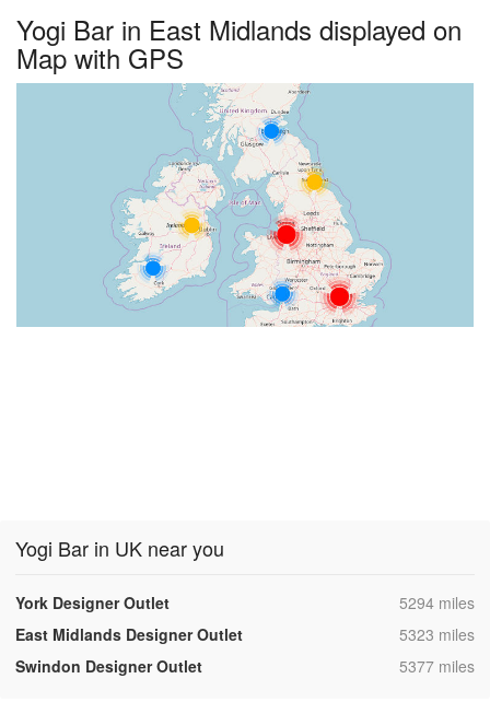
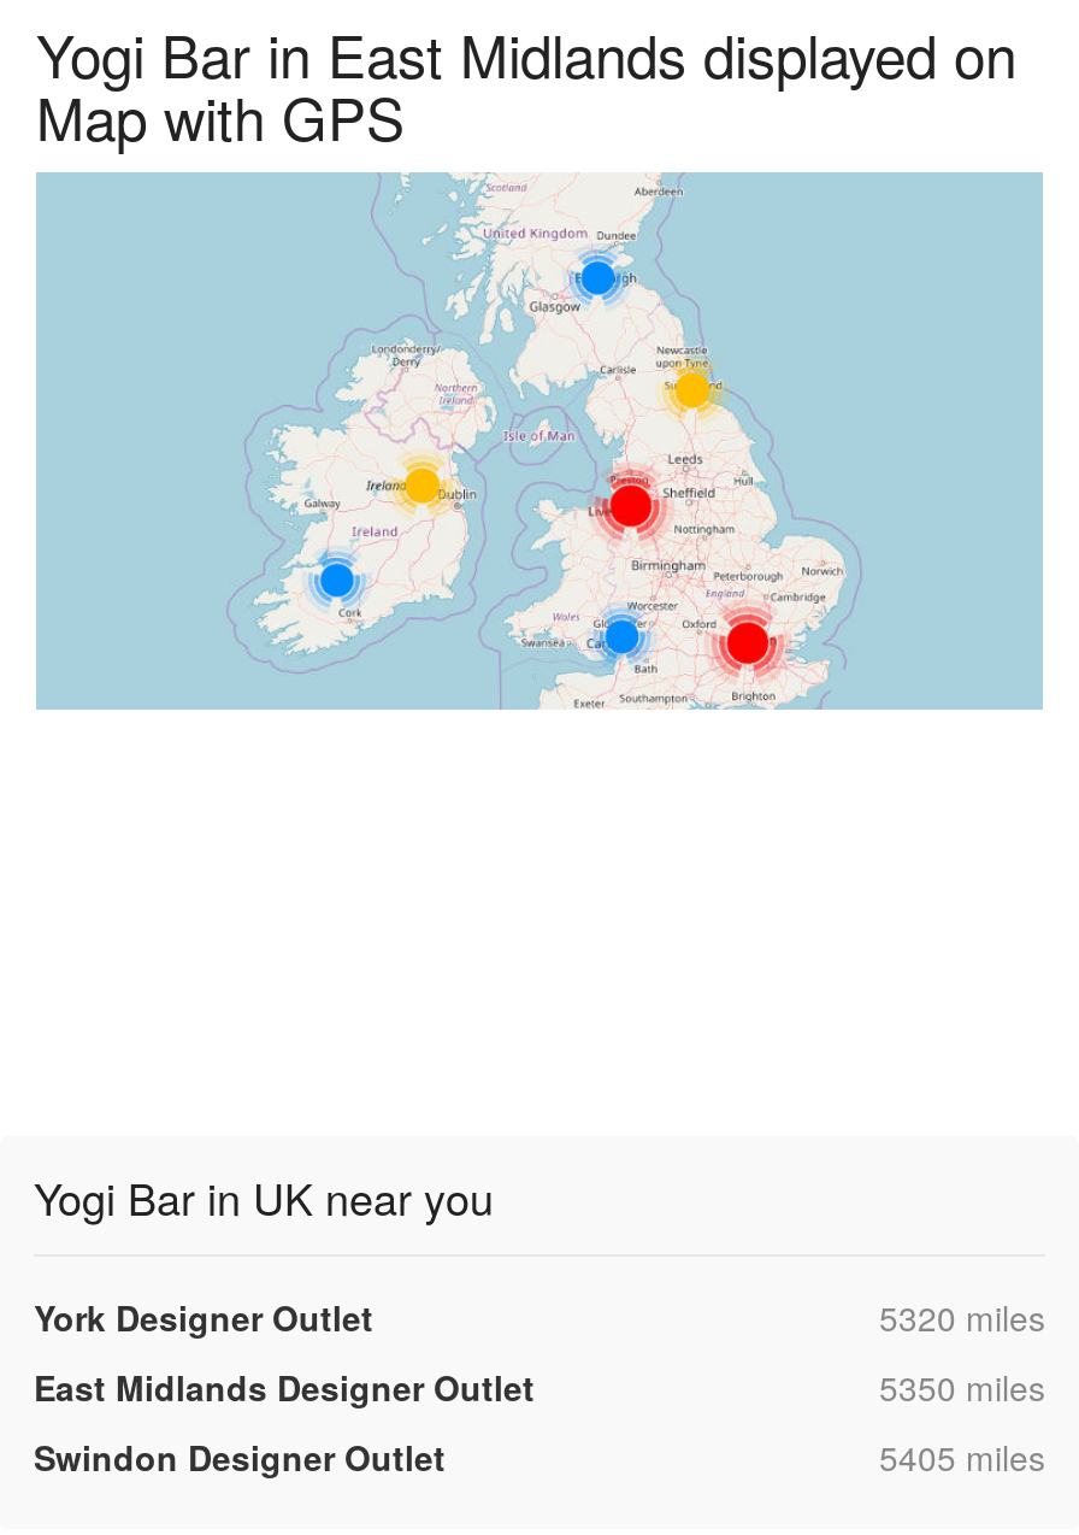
- 5294 miles
+ 5320 miles

- 5323 miles
+ 5350 miles

- 5377 miles
+ 5405 miles
